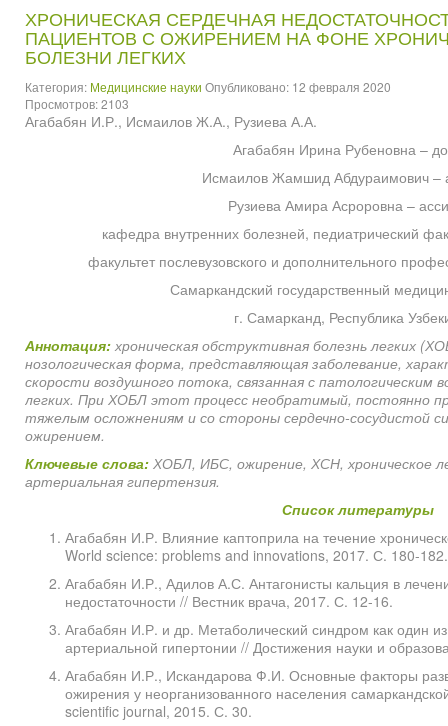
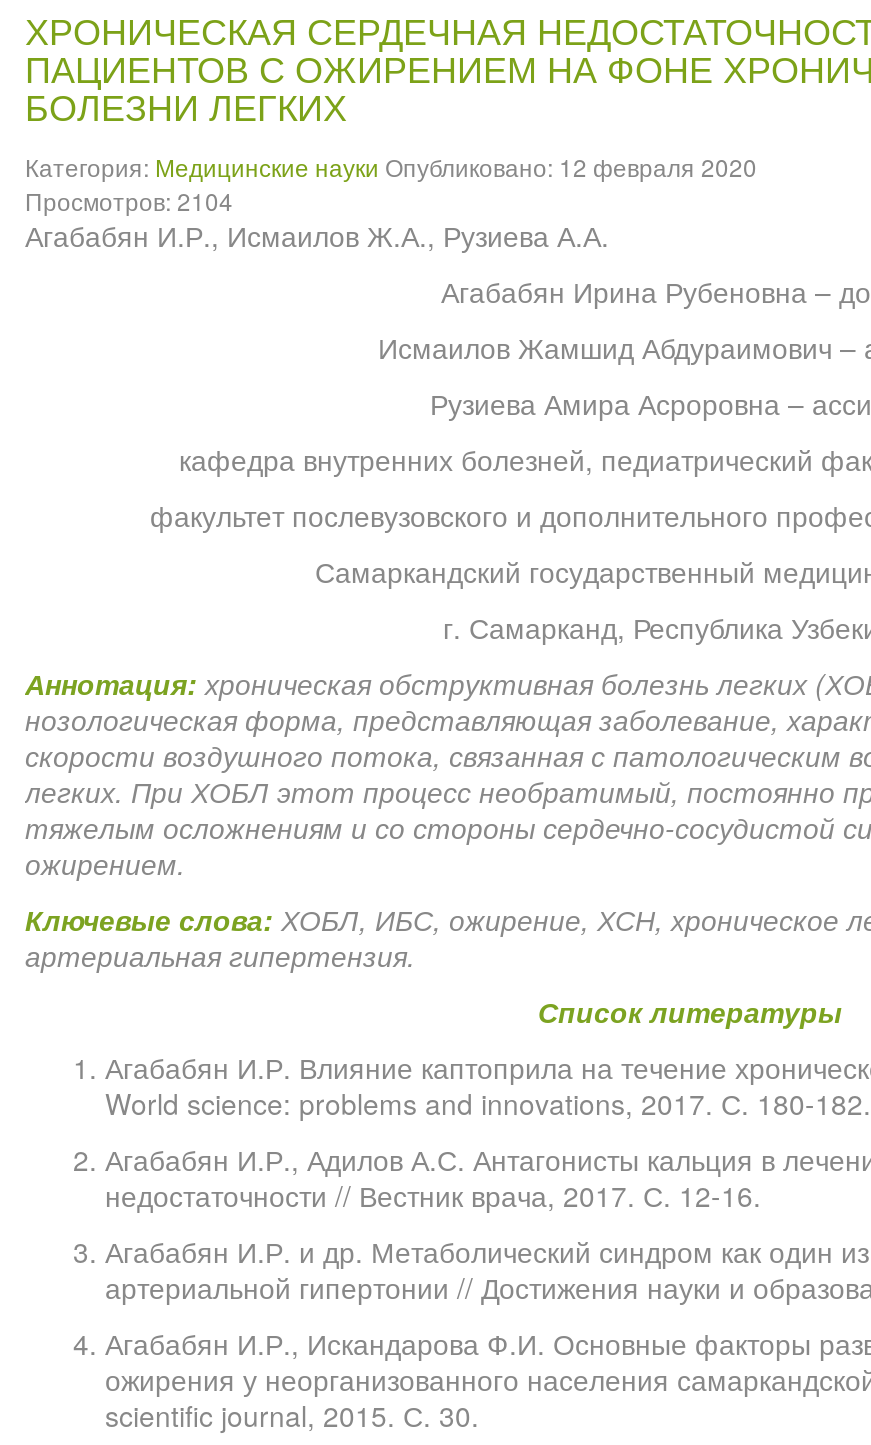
- Просмотров: 2103
+ Просмотров: 2104
